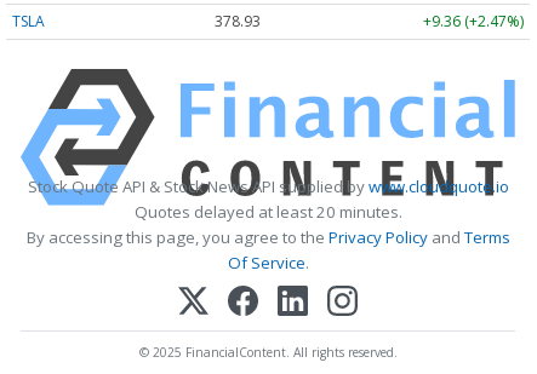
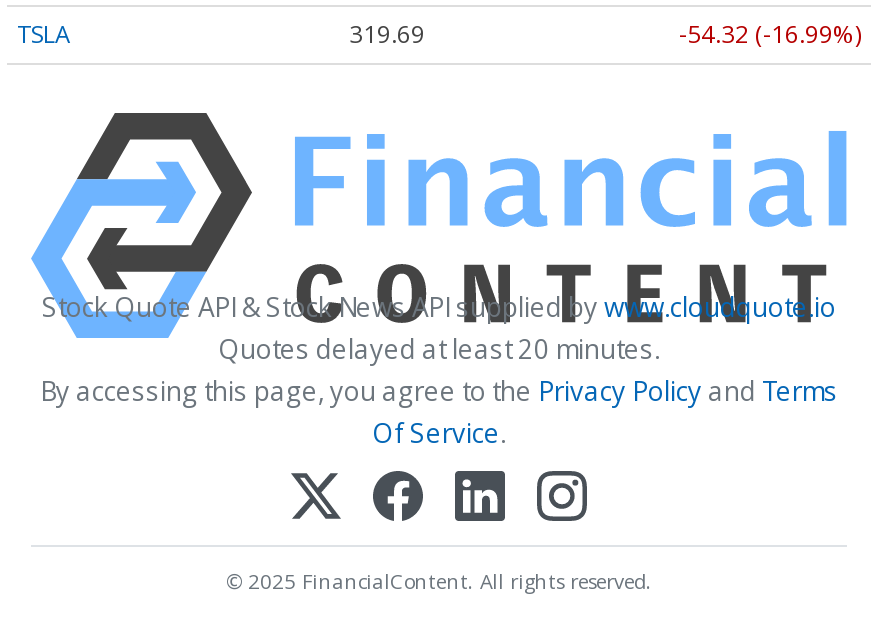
- 378.93
+ 319.69

- +9.36 (+2.47%)
+ -54.32 (-16.99%)
